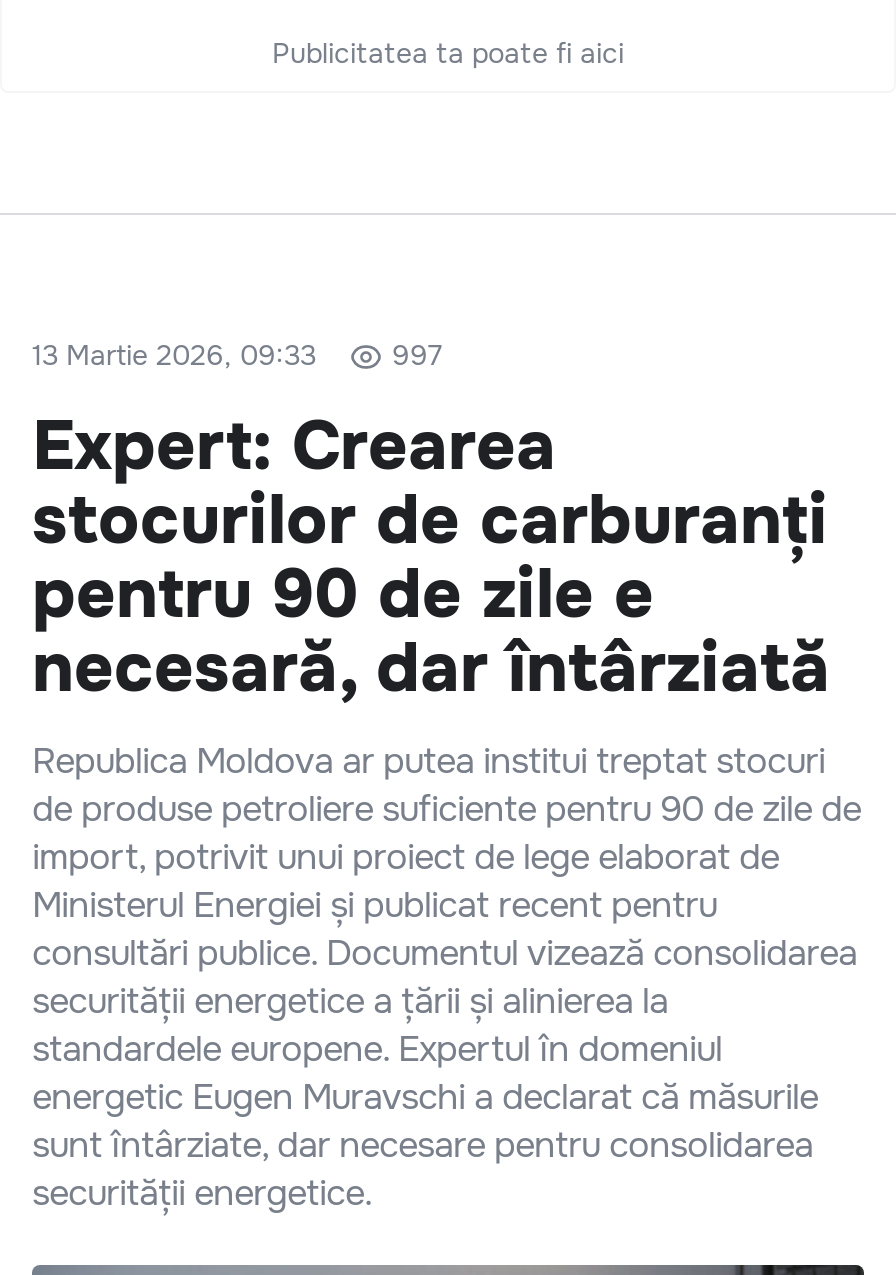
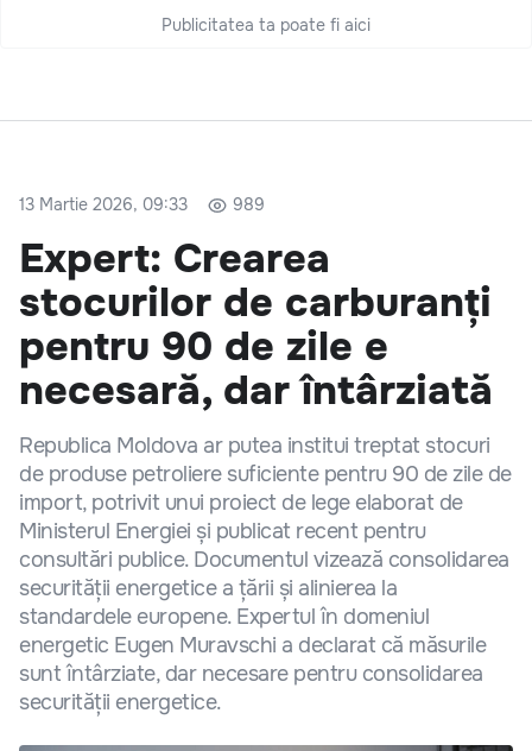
- 997
+ 989
